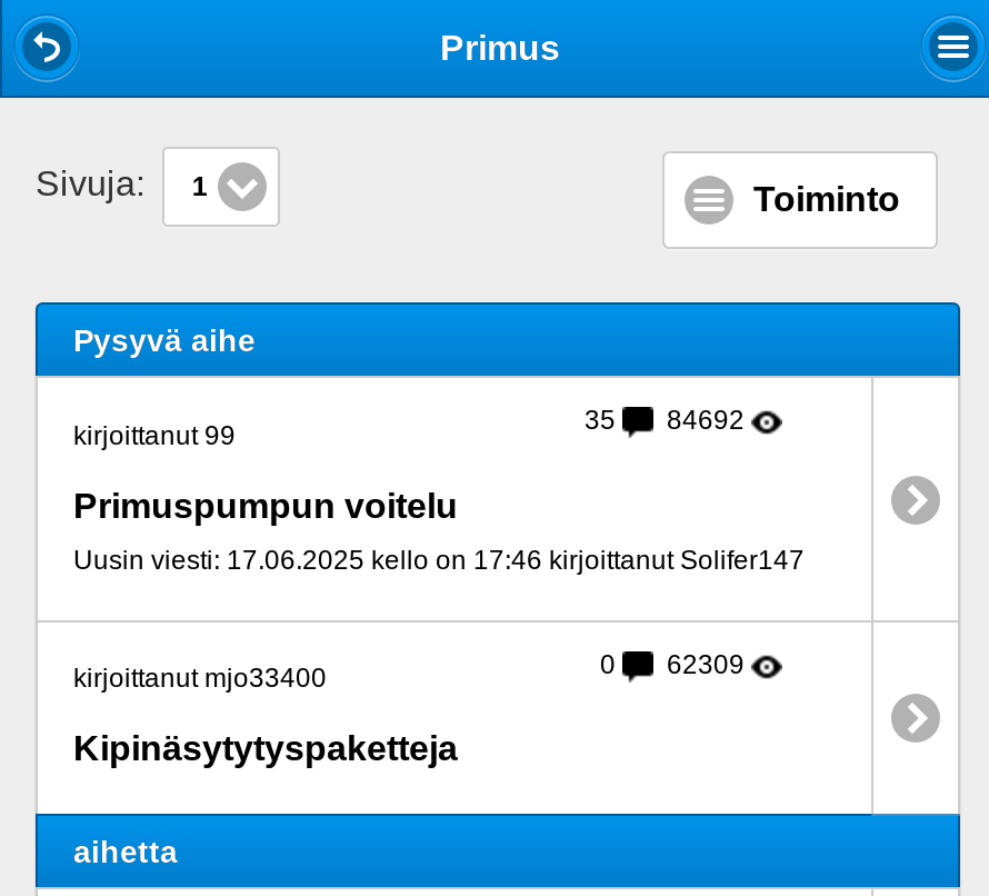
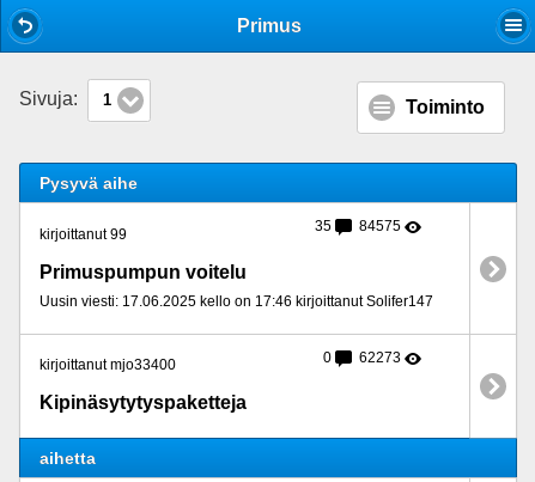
- 35 84692
+ 35 84575

- 0 62309
+ 0 62273
